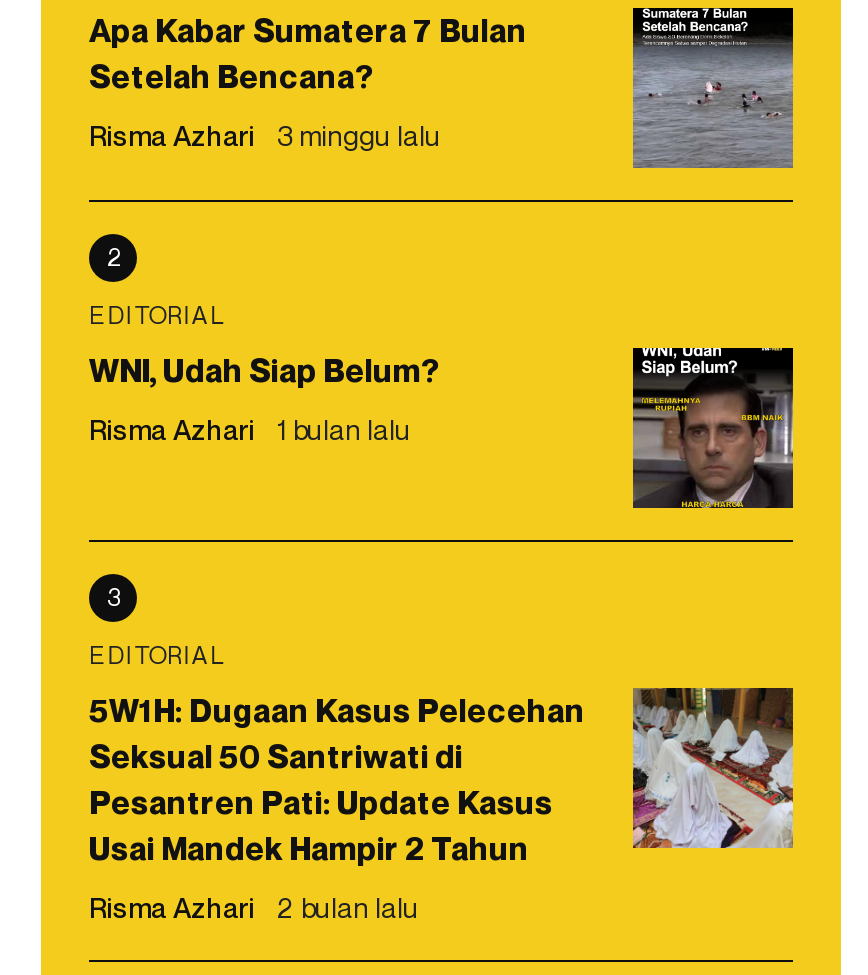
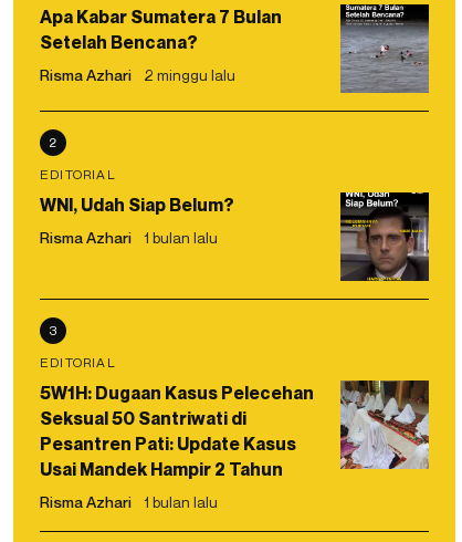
- Risma Azhari 3 minggu lalu
+ Risma Azhari 2 minggu lalu

- Risma Azhari 2 bulan lalu
+ Risma Azhari 1 bulan lalu
